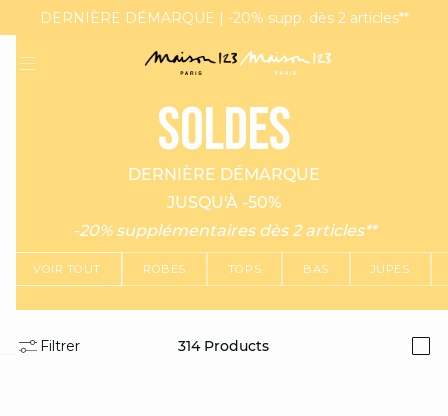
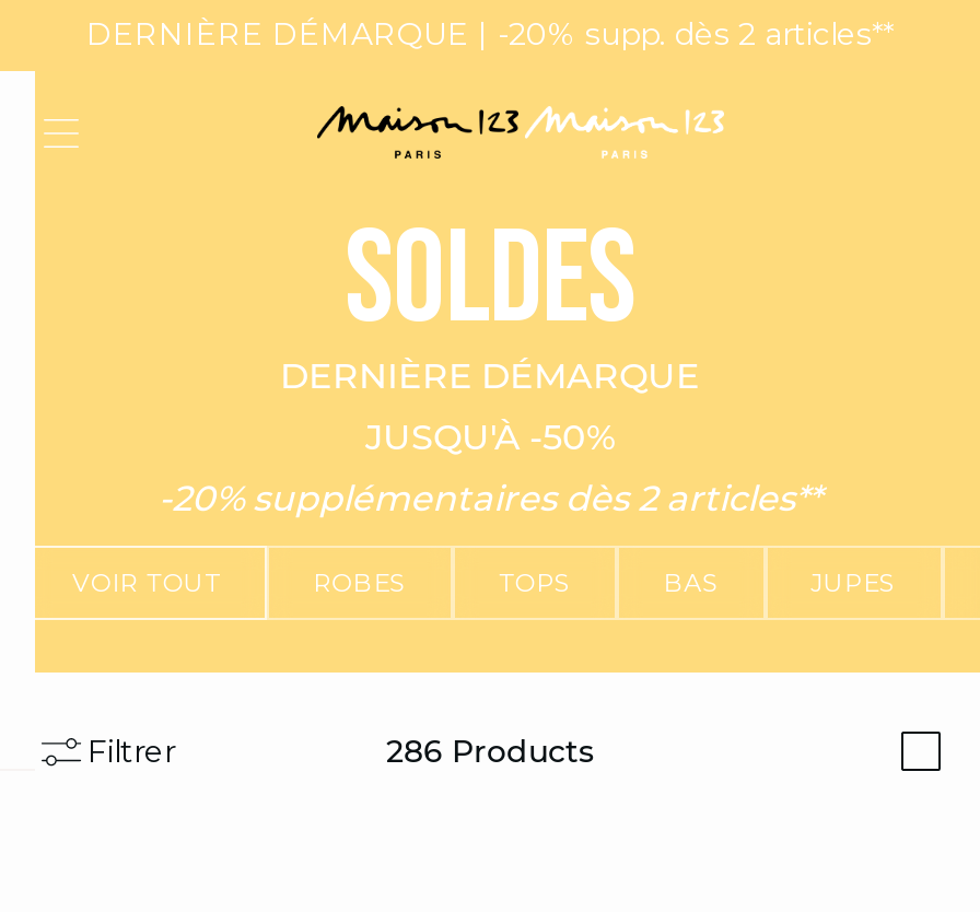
- 314 Products
+ 286 Products
